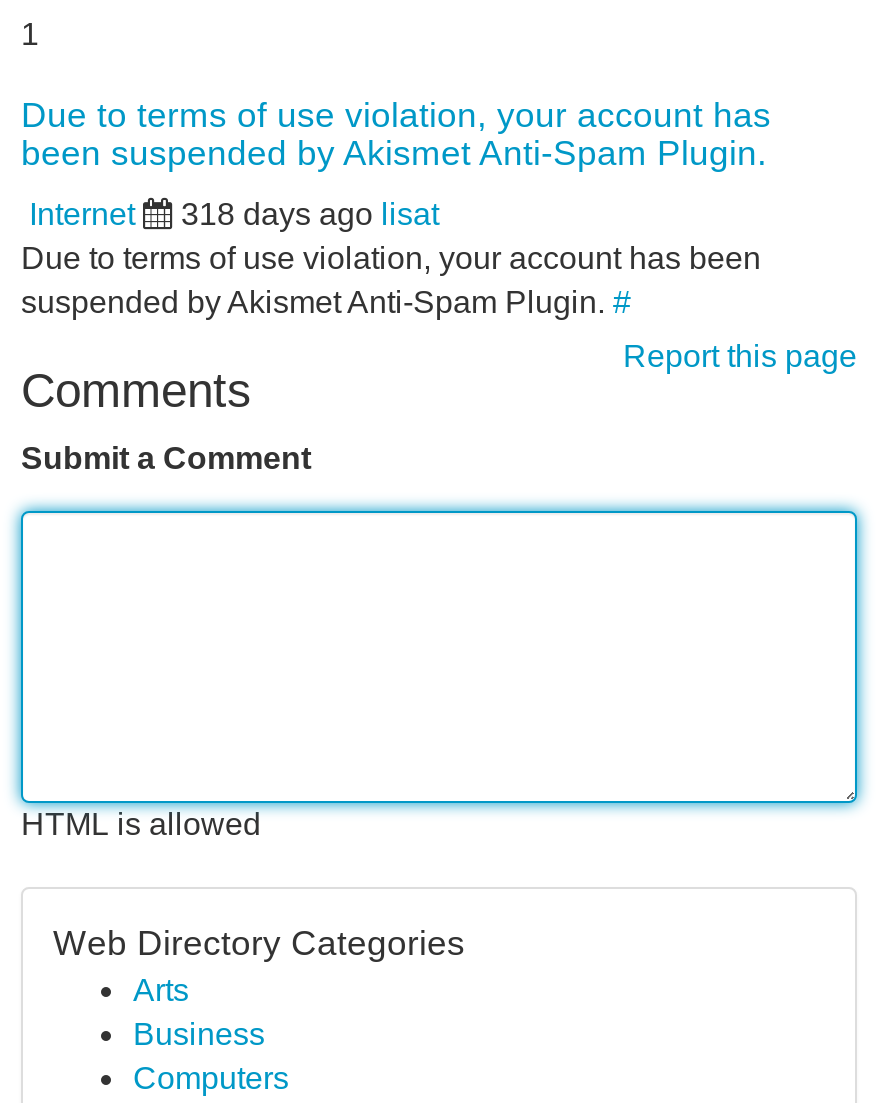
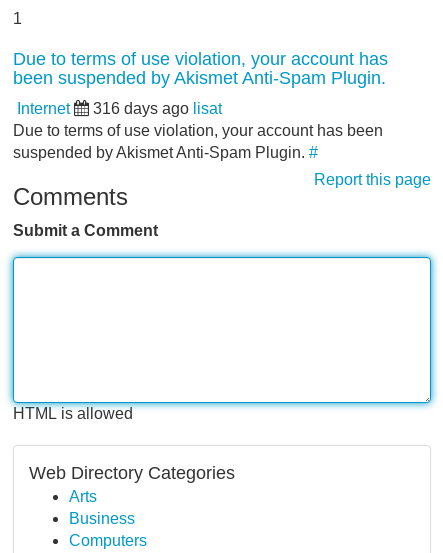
- 318 days ago lisat
+ 316 days ago lisat
